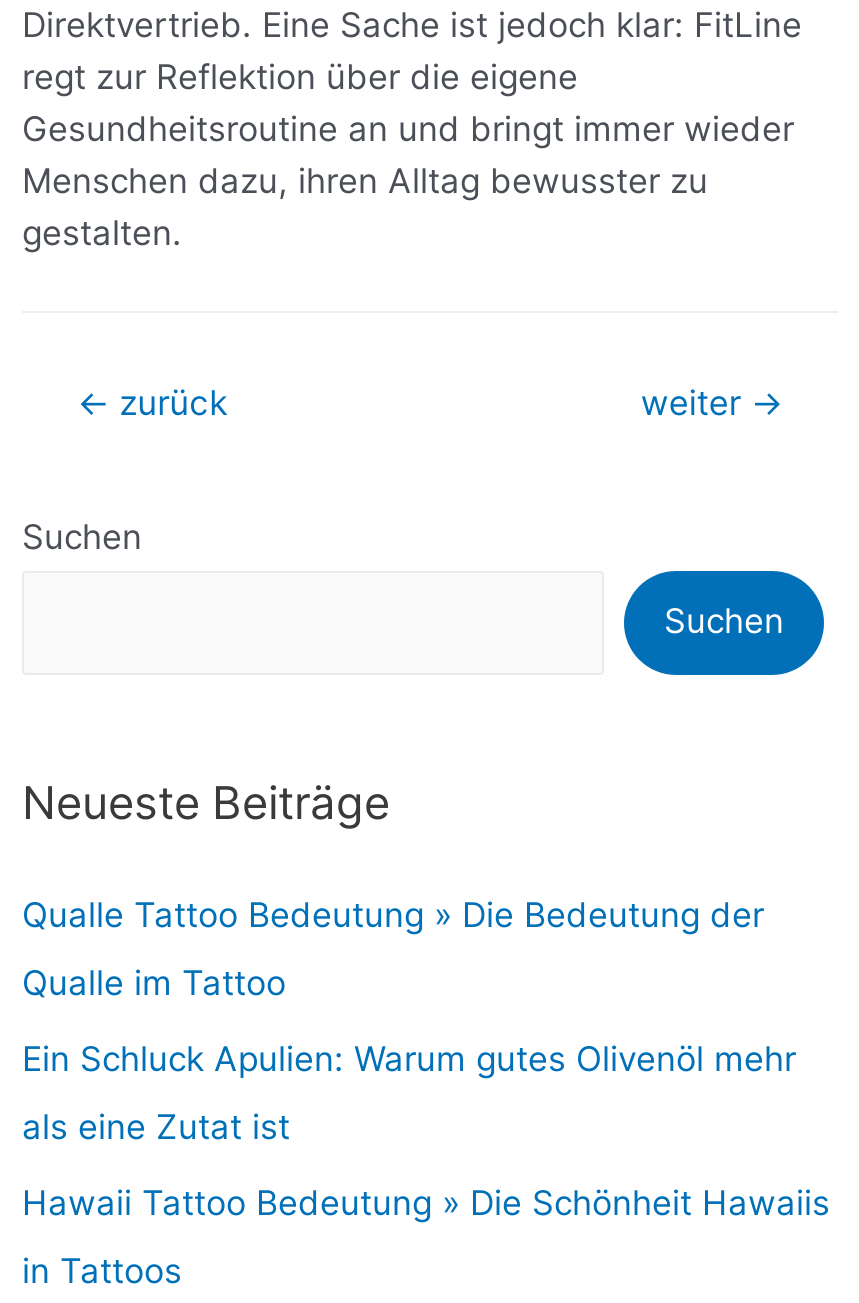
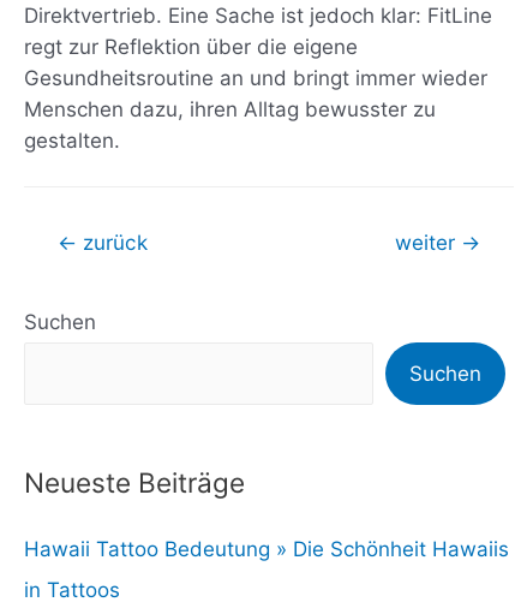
- Qualle Tattoo Bedeutung » Die Bedeutung der
- Qualle im Tattoo
- Ein Schluck Apulien: Warum gutes Olivenöl mehr
- als eine Zutat ist
